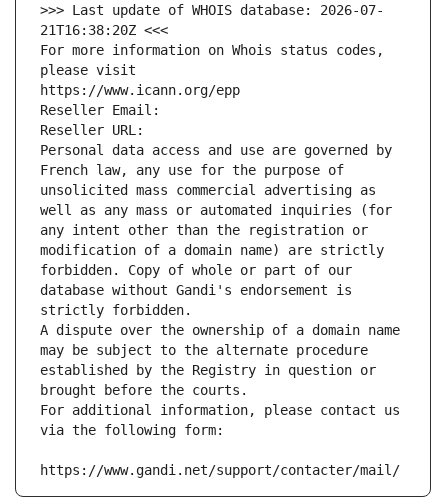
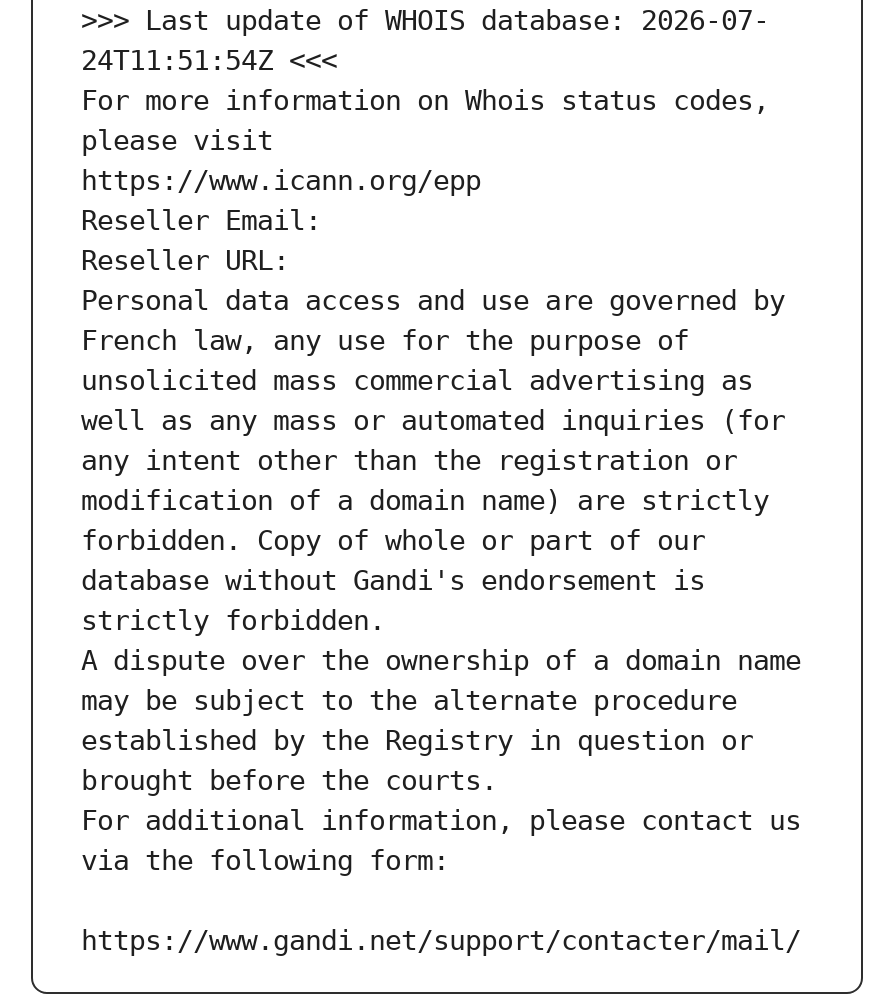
- 21T16:38:20Z <<<
+ 24T11:51:54Z <<<
